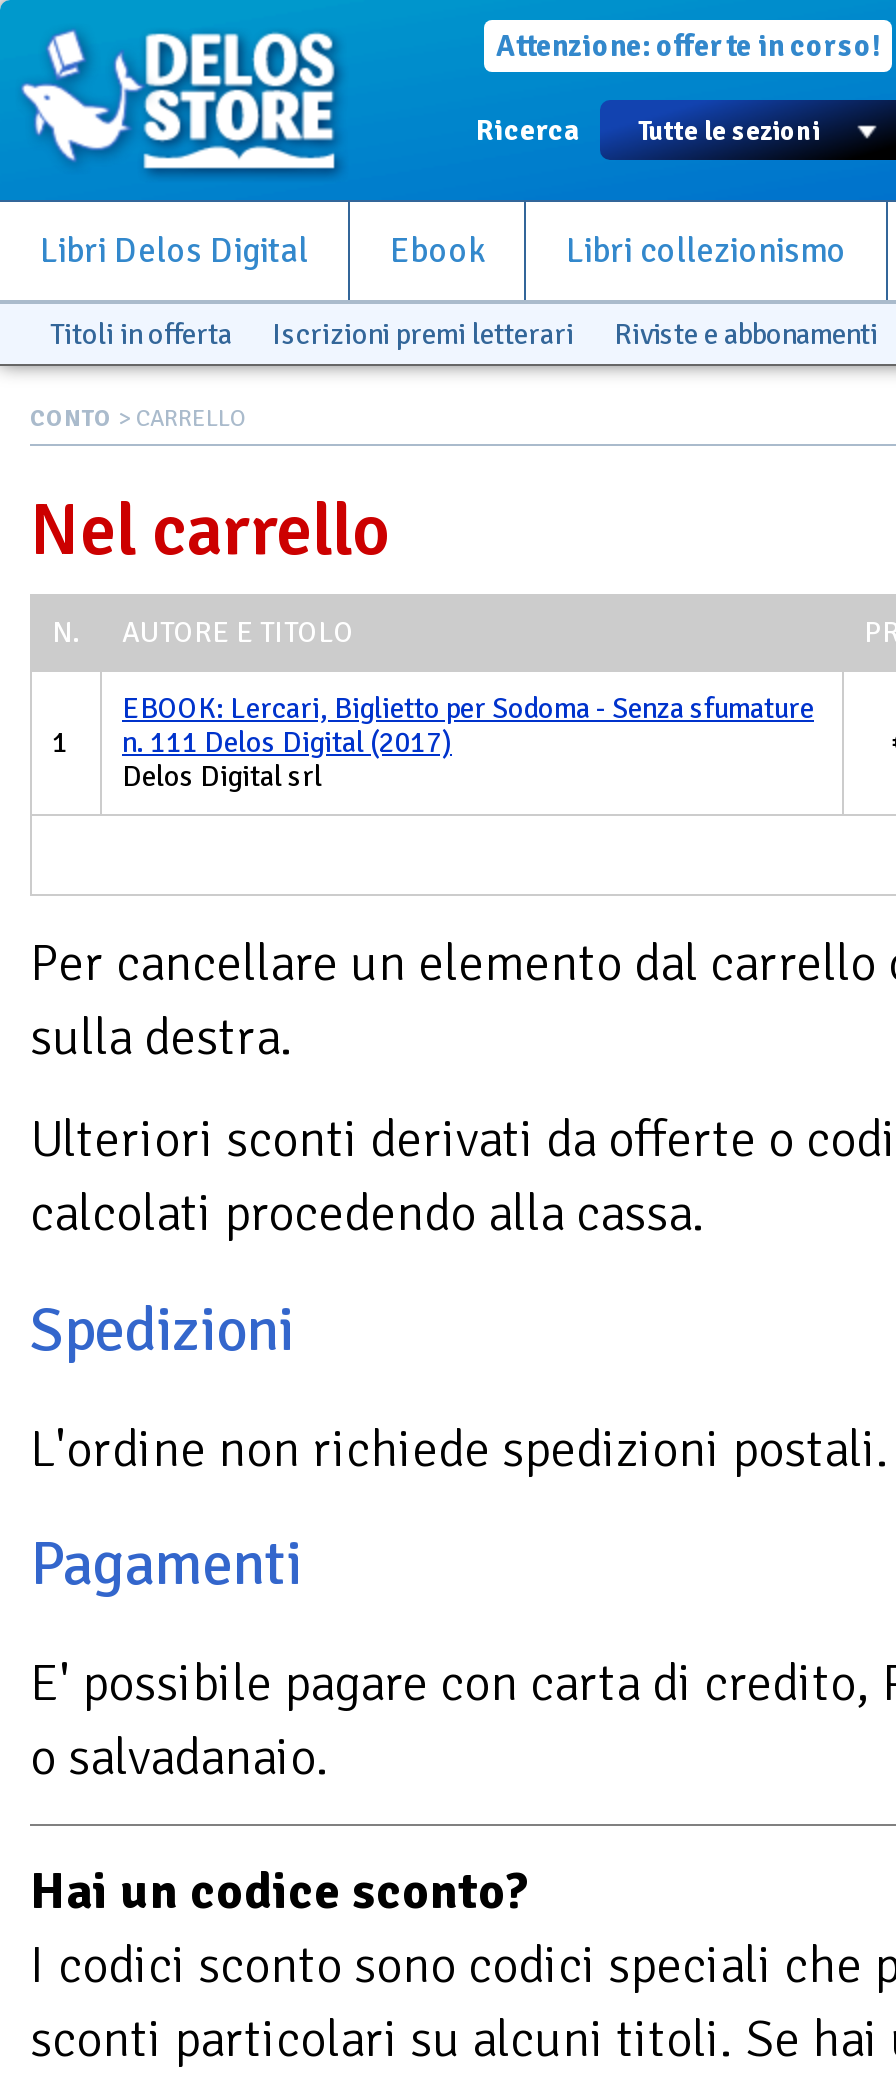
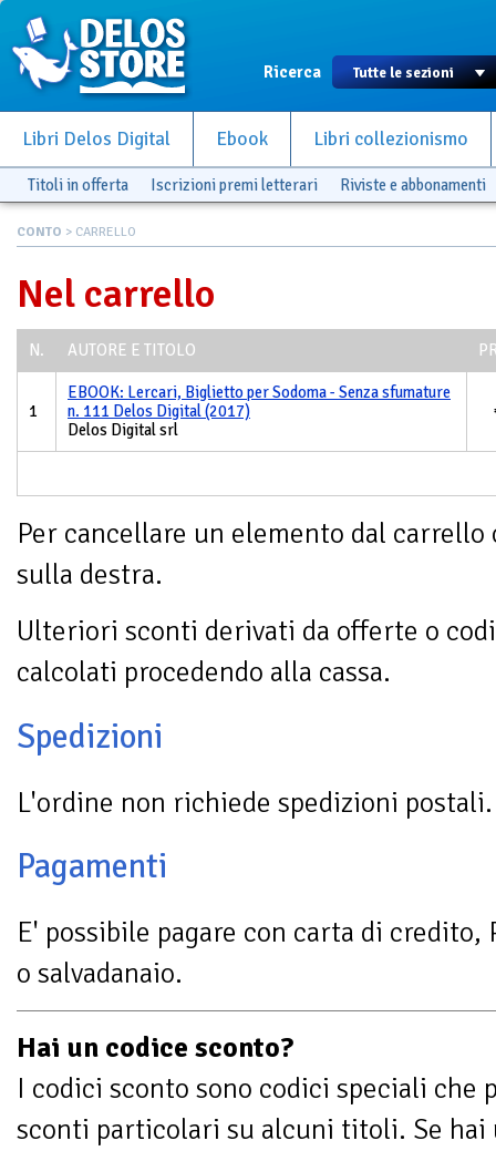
- Attenzione: offerte in corso!
